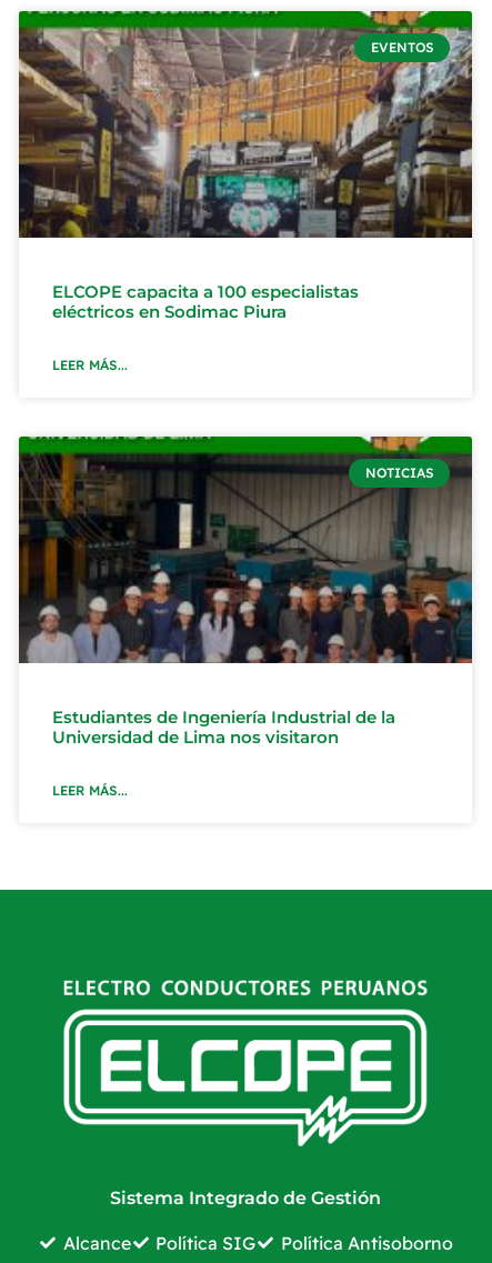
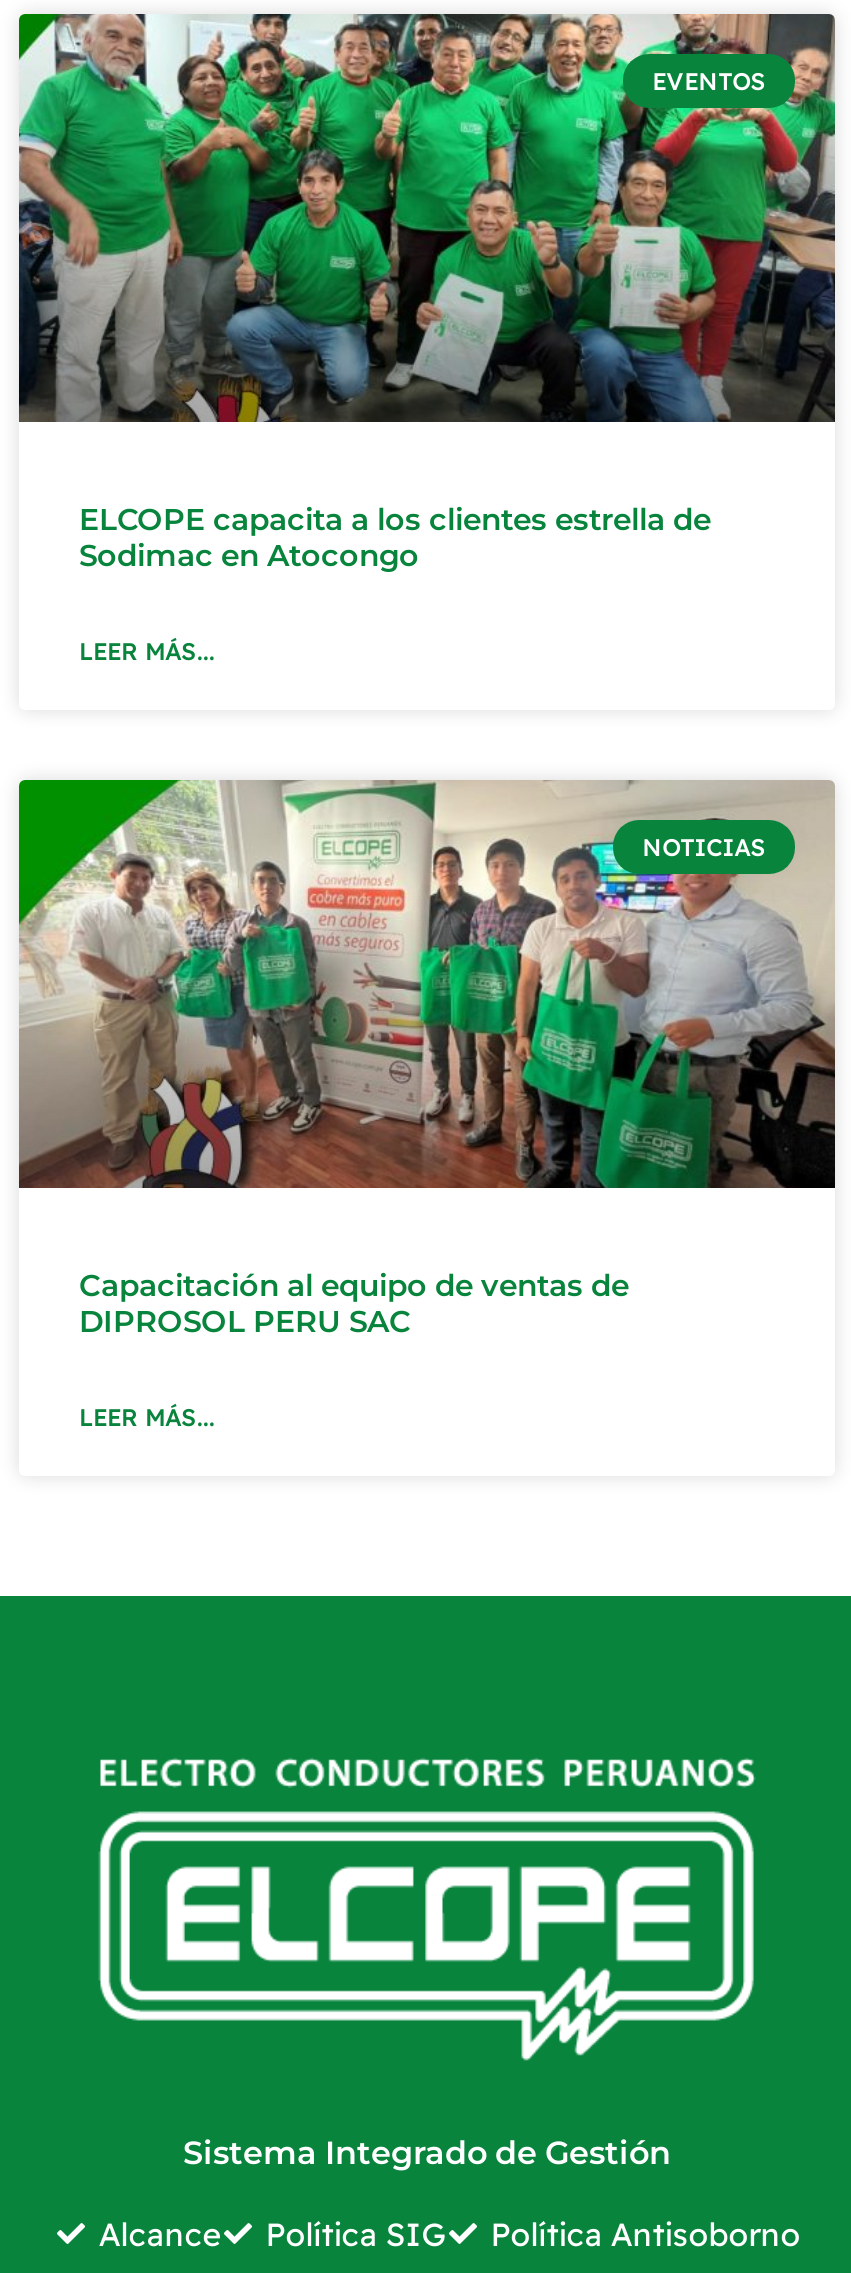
- [image]
- ELCOPE capacita a 100 especialistas
- eléctricos en Sodimac Piura
+ [image]
+ ELCOPE capacita a los clientes estrella de
+ Sodimac en Atocongo

- [image]
- Estudiantes de Ingeniería Industrial de la
- Universidad de Lima nos visitaron
+ [image]
+ Capacitación al equipo de ventas de
+ DIPROSOL PERU SAC
